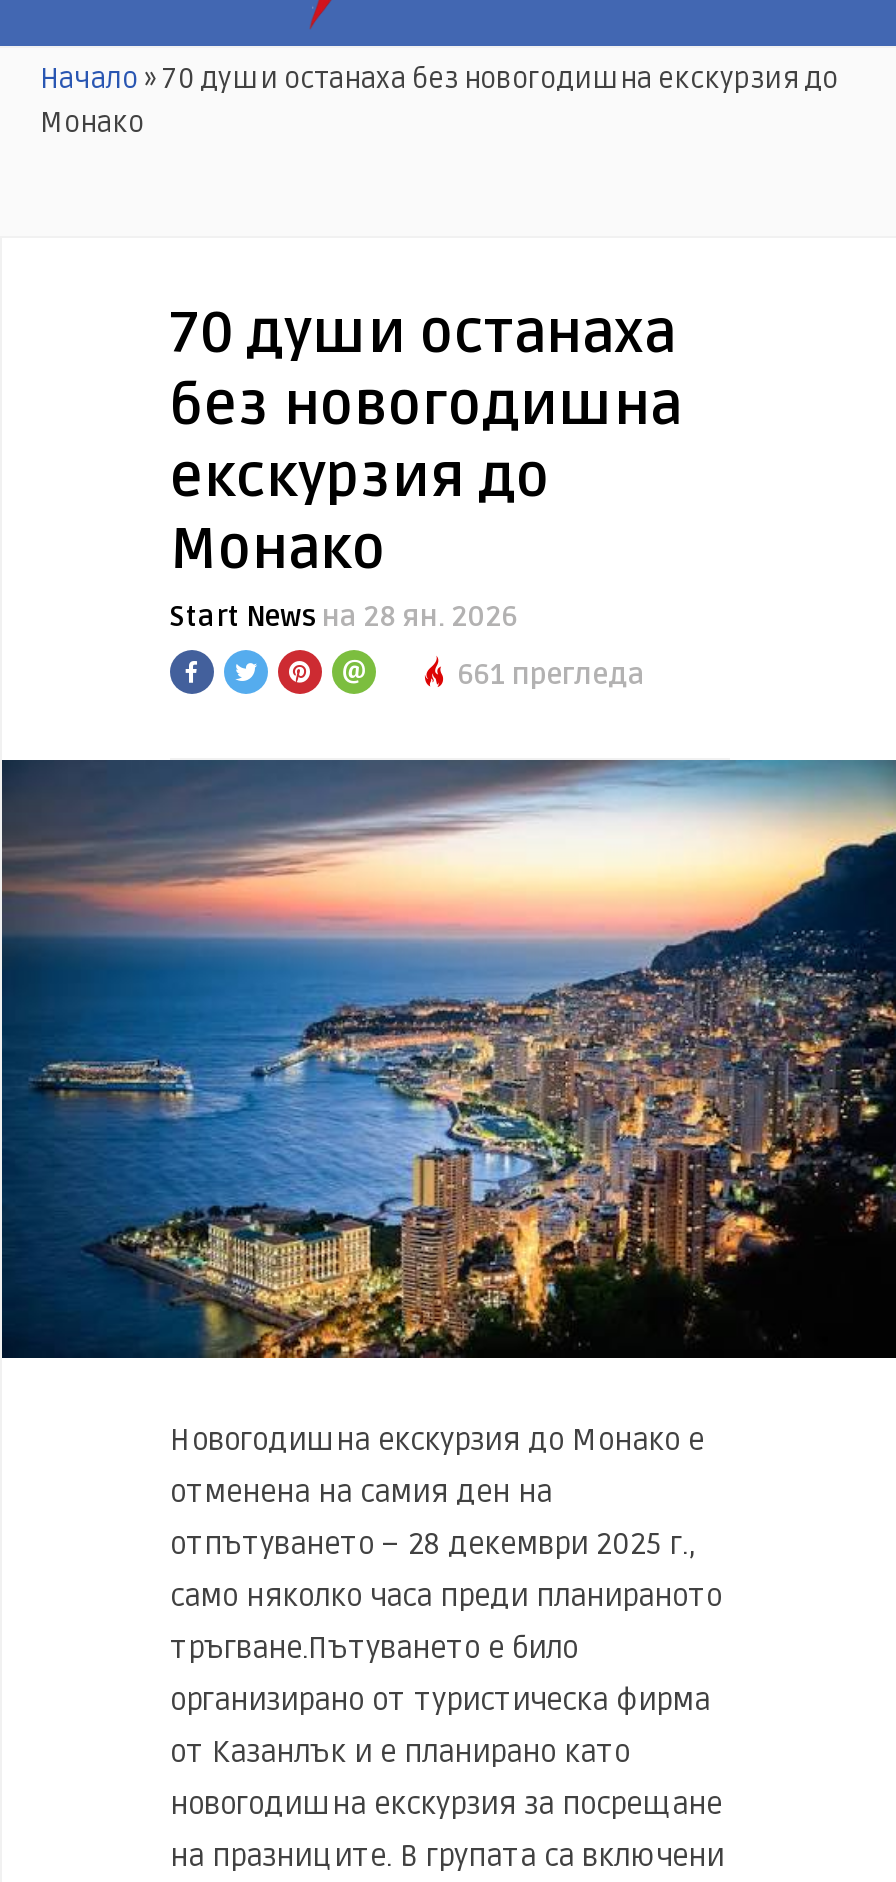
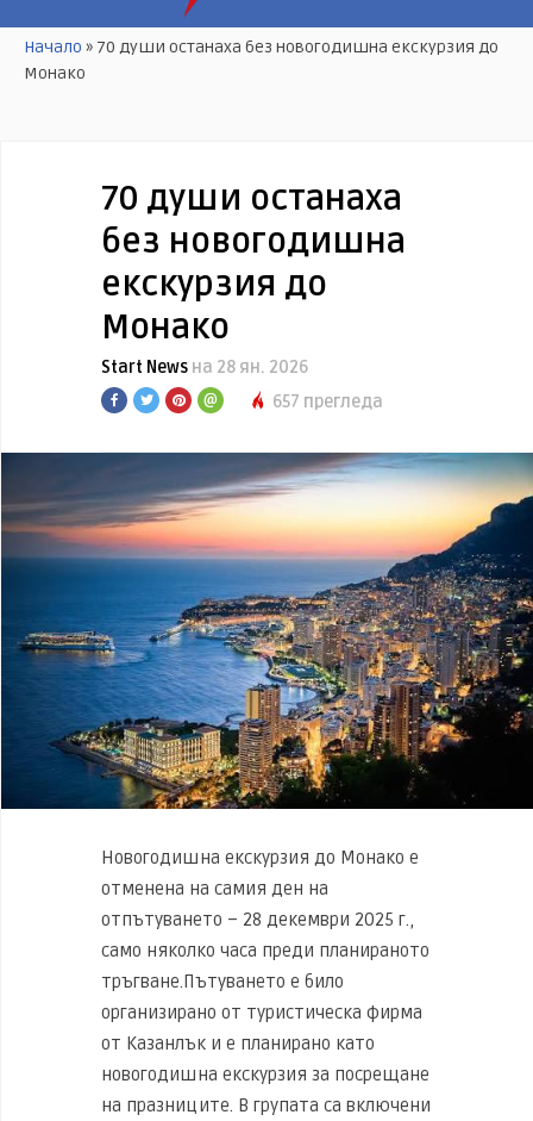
- 661 прегледа
+ 657 прегледа
